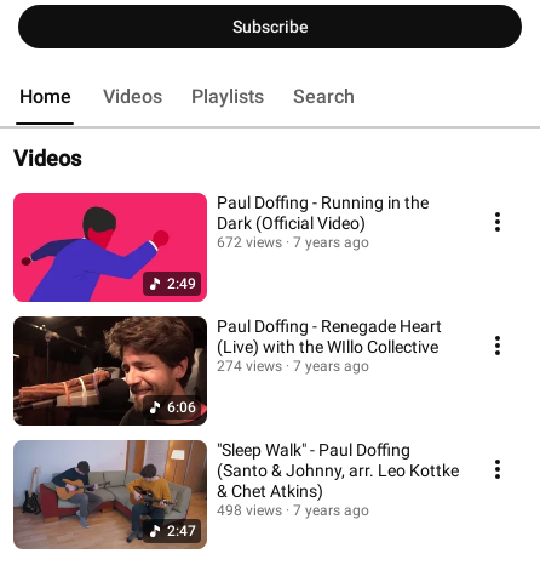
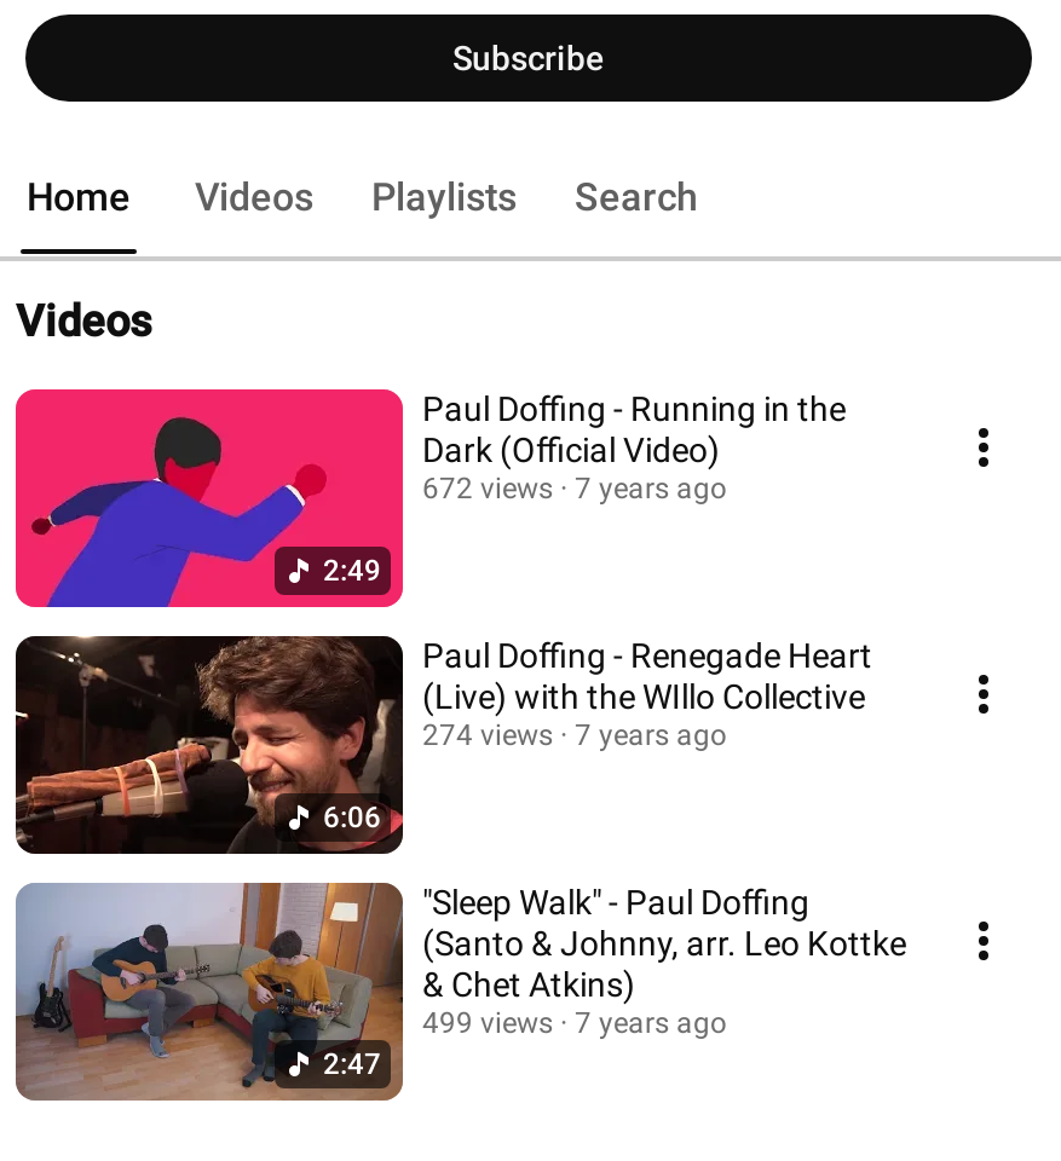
- 498 views 7 years ago
+ 499 views 7 years ago
